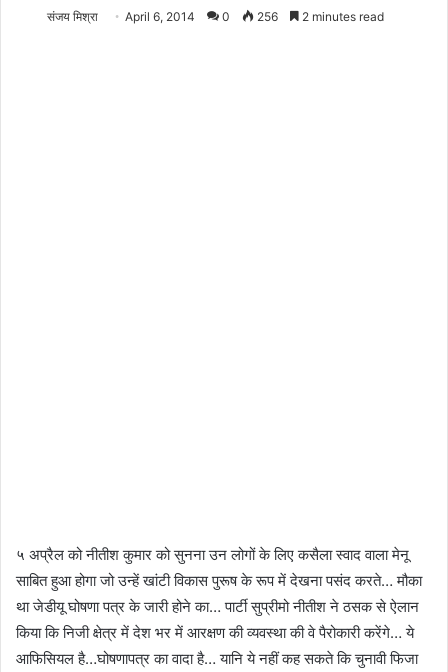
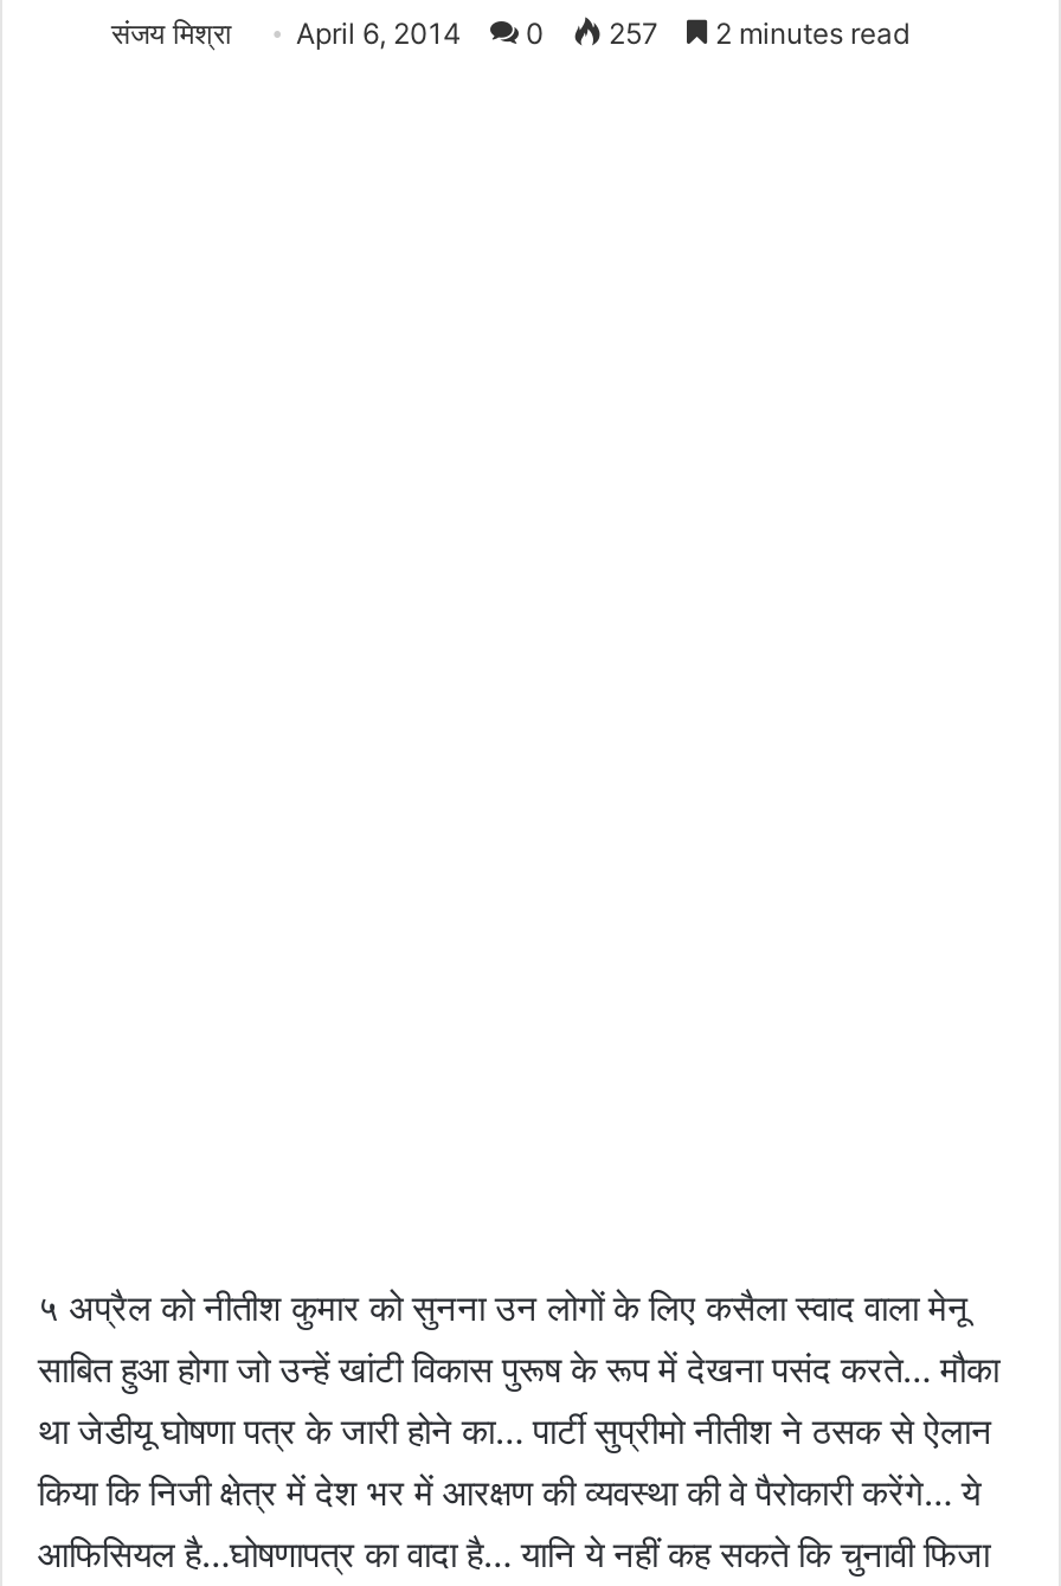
- संजय मिश्रा April 6, 2014 0 256 2 minutes read
+ संजय मिश्रा April 6, 2014 0 257 2 minutes read
